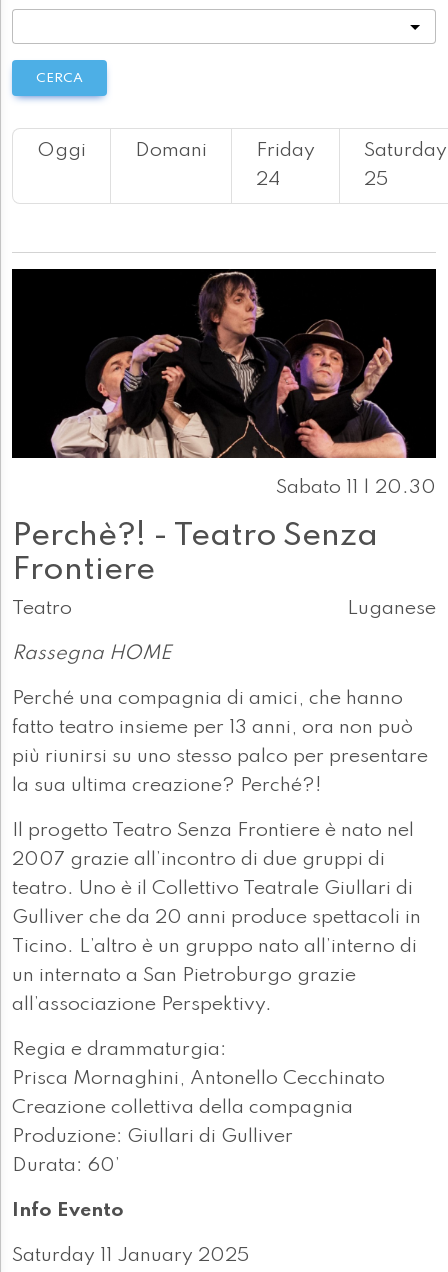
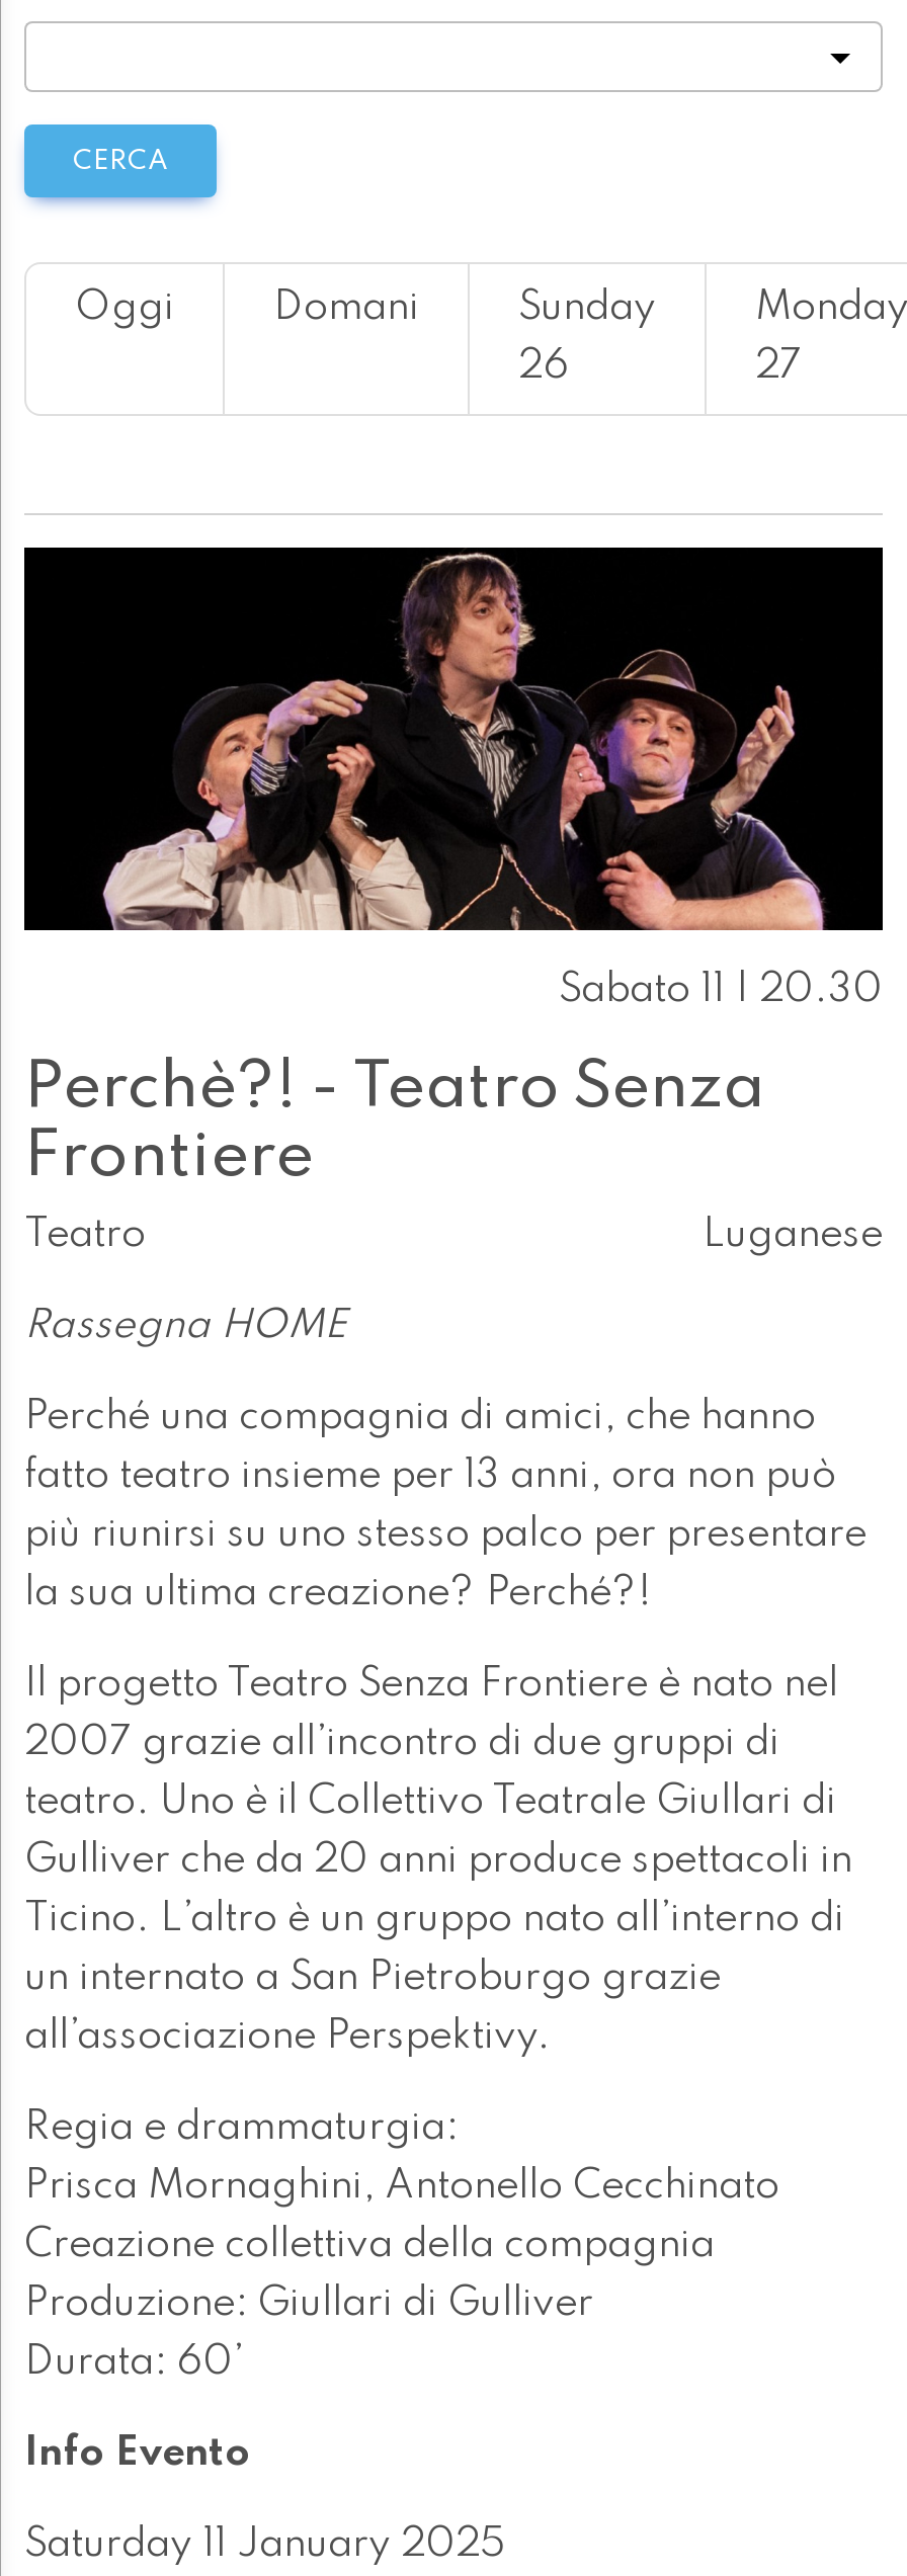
- Friday
- 24
+ Sunday
+ 26

- Saturday
- 25
+ Monday
+ 27
